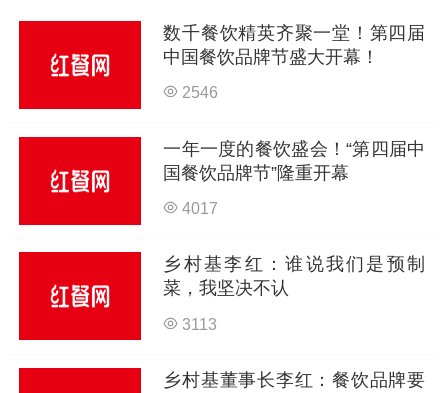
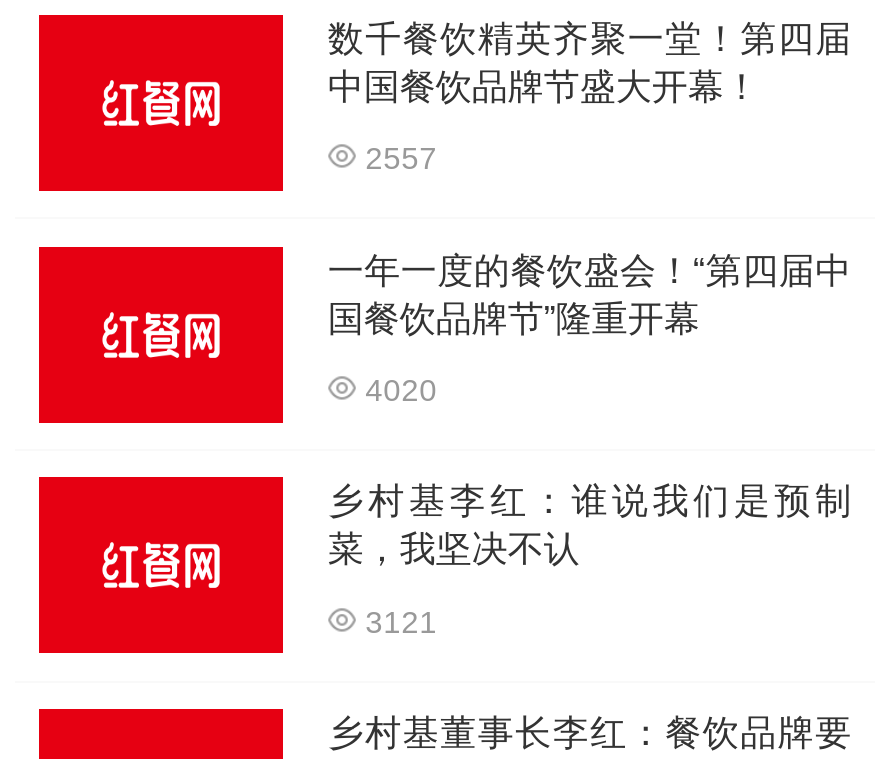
- 2546
+ 2557

- 4017
+ 4020

- 3113
+ 3121
